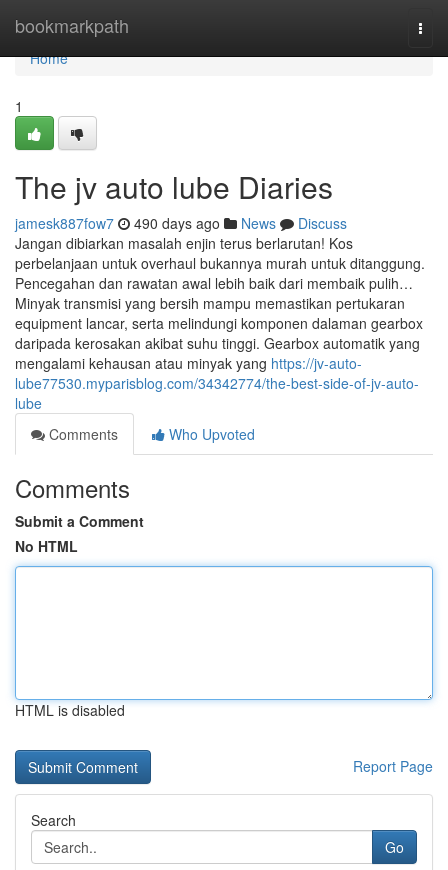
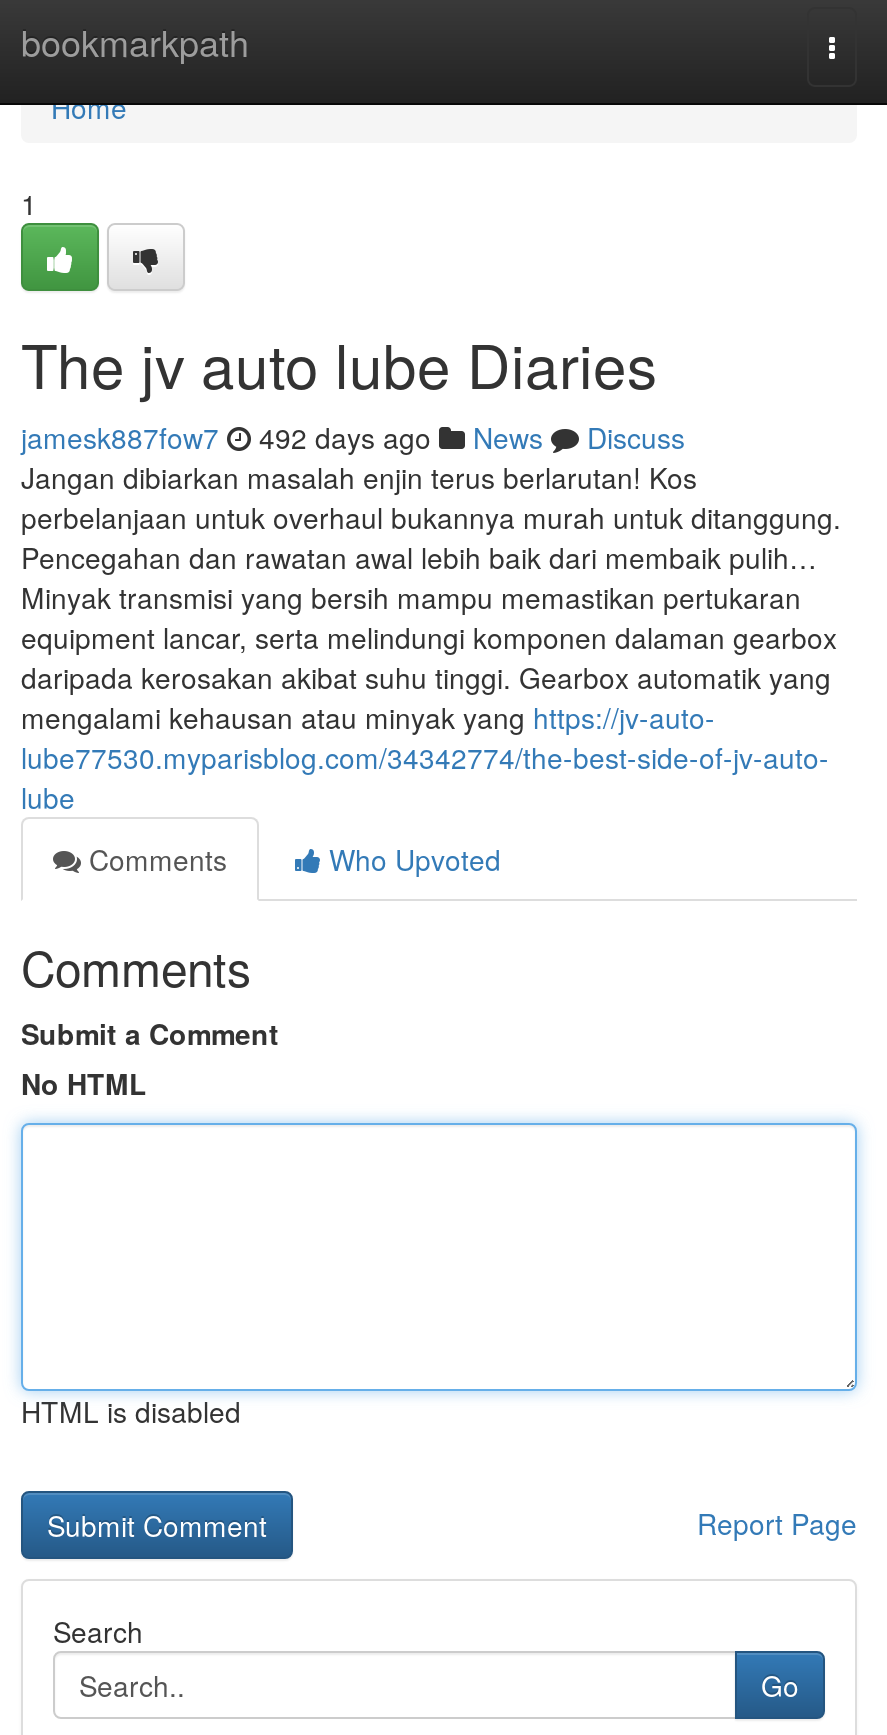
- jamesk887fow7 490 days ago News Discuss
+ jamesk887fow7 492 days ago News Discuss
